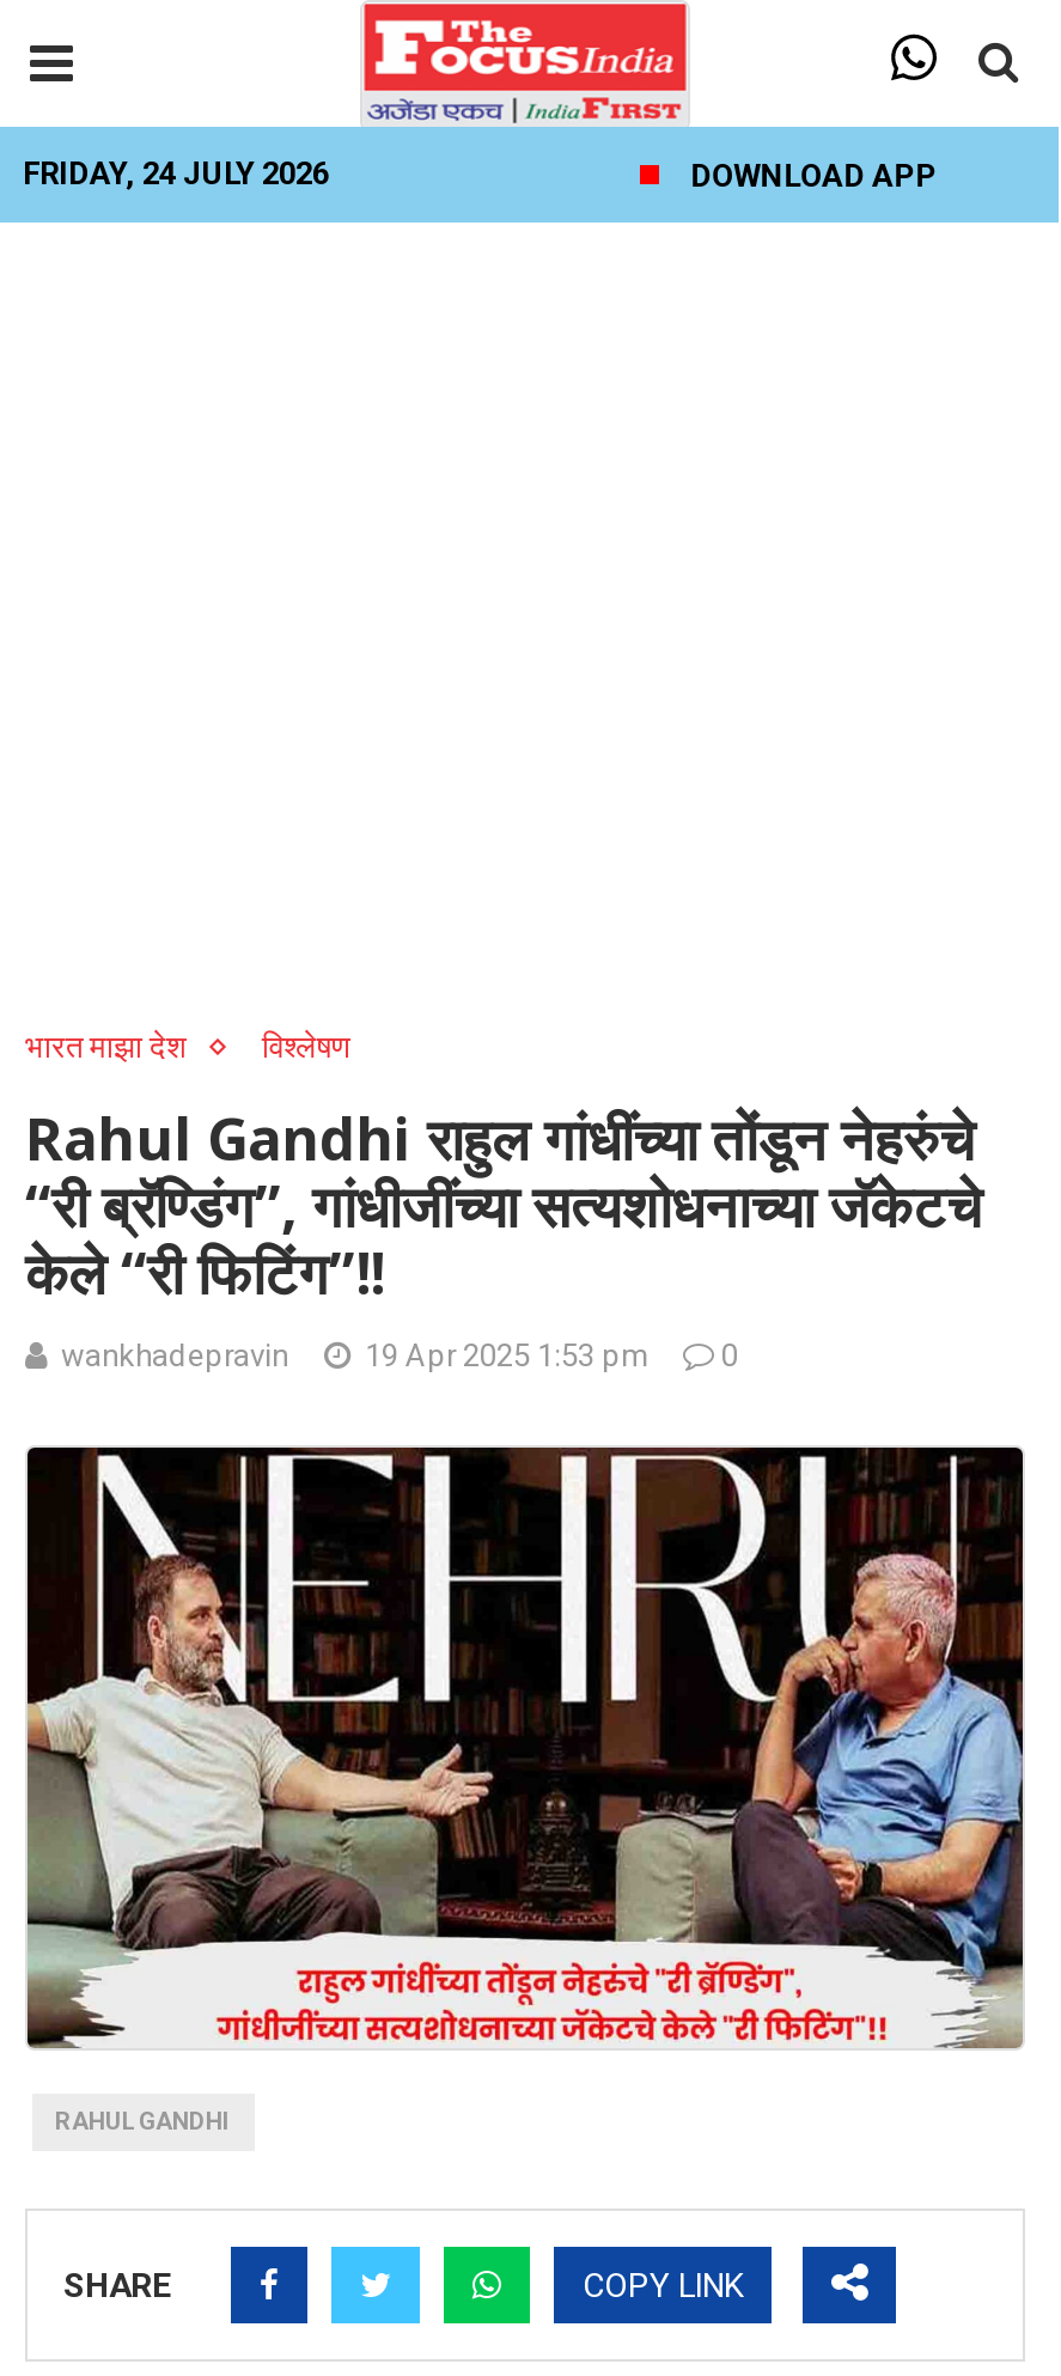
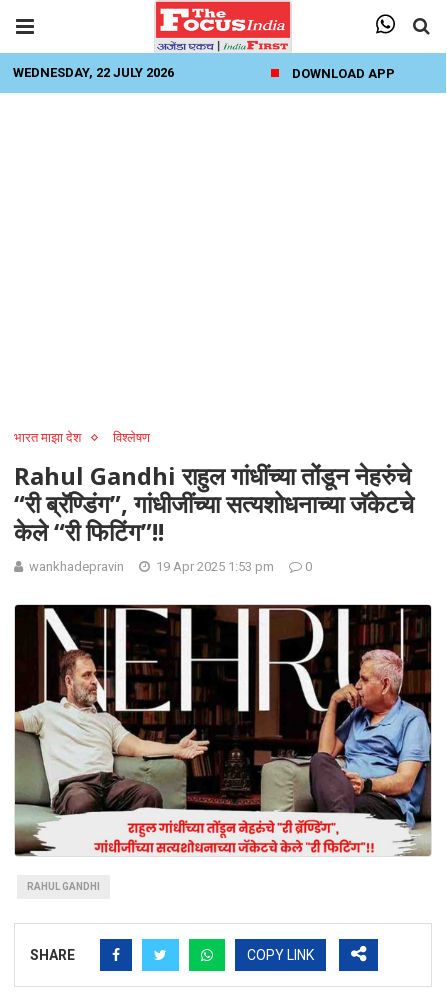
- FRIDAY, 24 JULY 2026
+ WEDNESDAY, 22 JULY 2026
